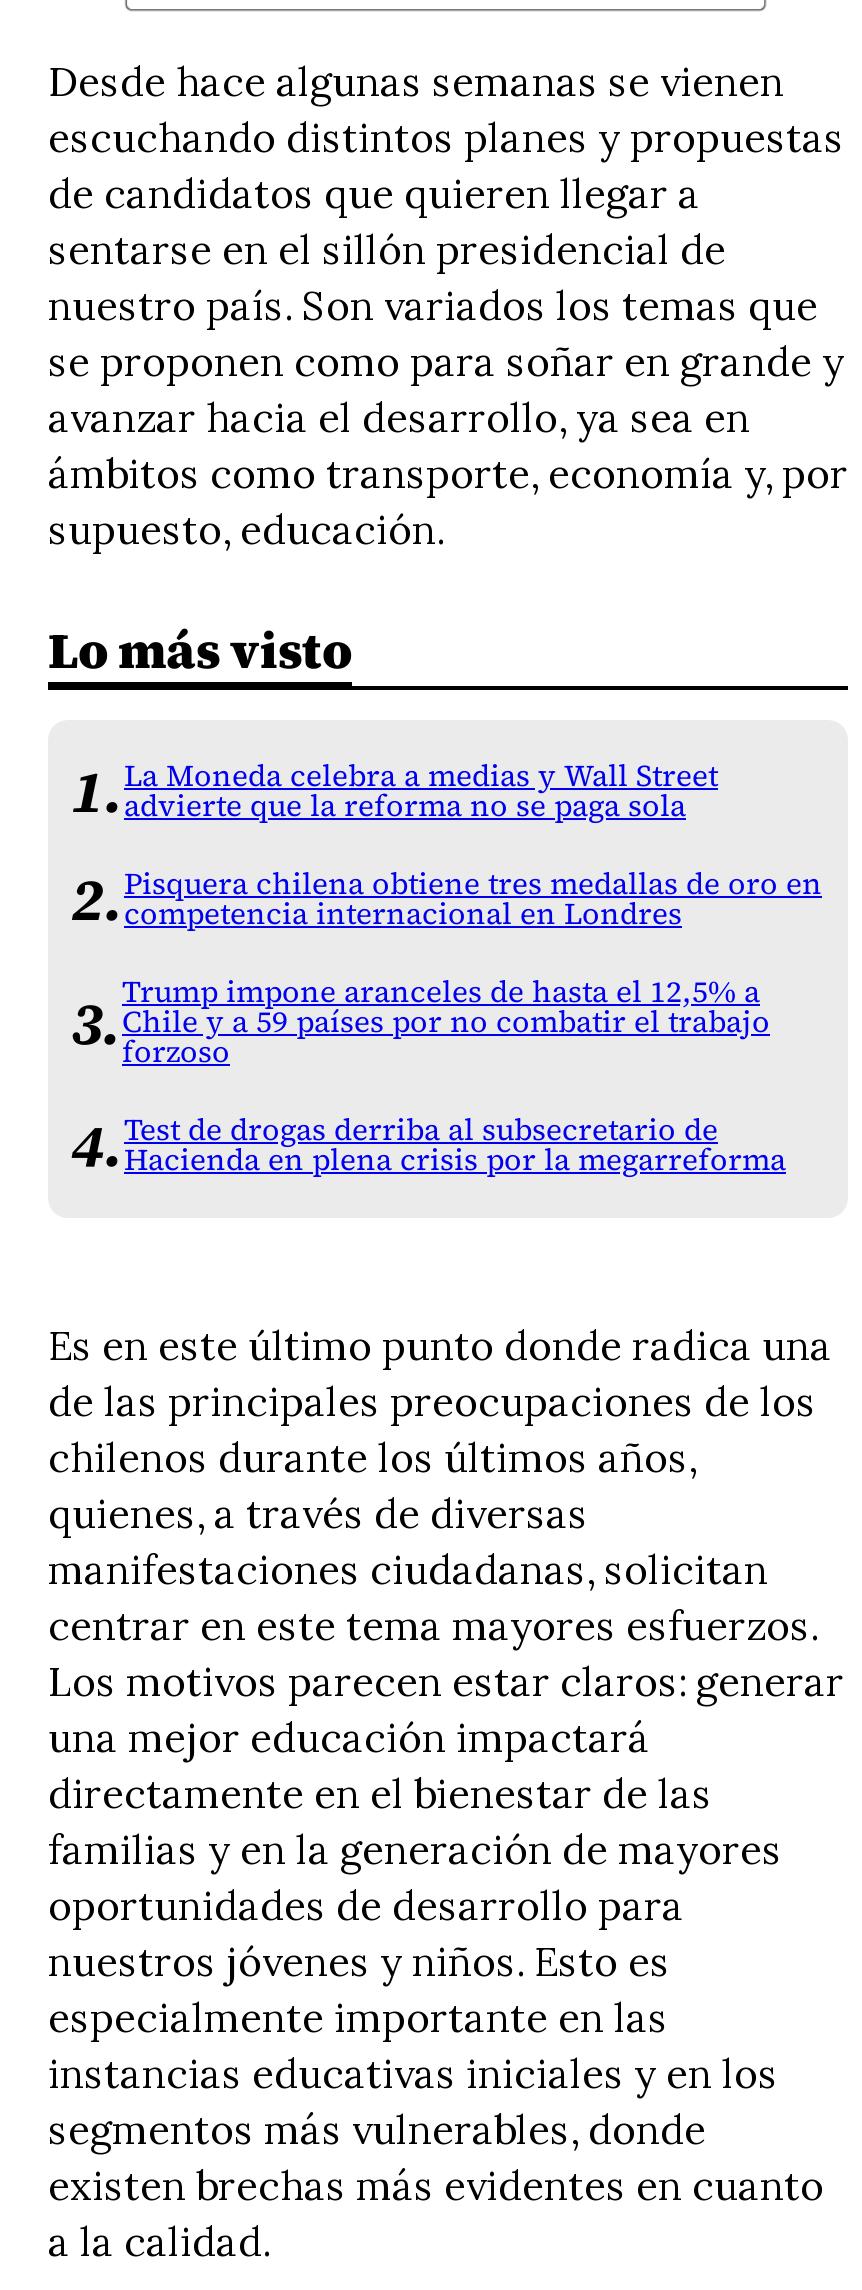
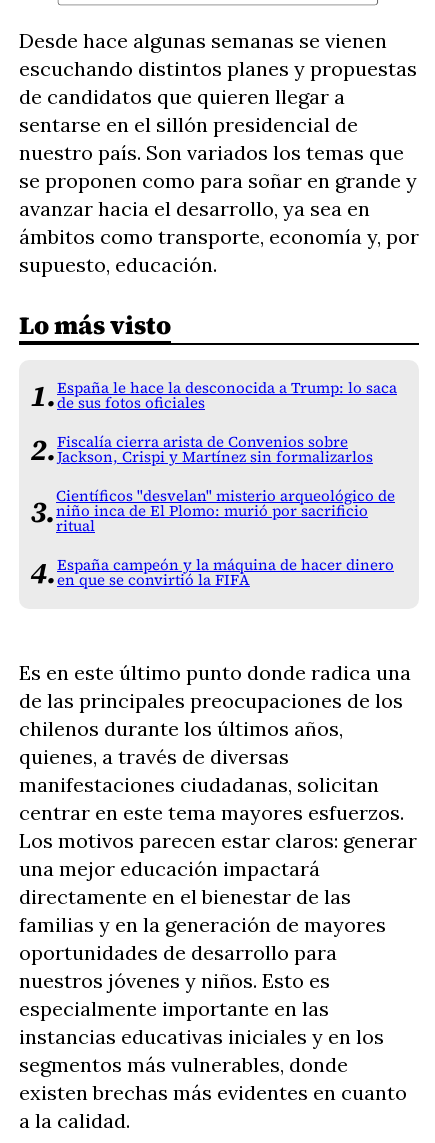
- La Moneda celebra a medias y Wall Street
- advierte que la reforma no se paga sola
+ España le hace la desconocida a Trump: lo saca
+ de sus fotos oficiales

- Pisquera chilena obtiene tres medallas de oro en
- competencia internacional en Londres
+ Fiscalía cierra arista de Convenios sobre
+ Jackson, Crispi y Martínez sin formalizarlos

- Trump impone aranceles de hasta el 12,5% a
- Chile y a 59 países por no combatir el trabajo
- forzoso
+ Científicos "desvelan" misterio arqueológico de
+ niño inca de El Plomo: murió por sacrificio
+ ritual

- Test de drogas derriba al subsecretario de
- Hacienda en plena crisis por la megarreforma
+ España campeón y la máquina de hacer dinero
+ en que se convirtió la FIFA
